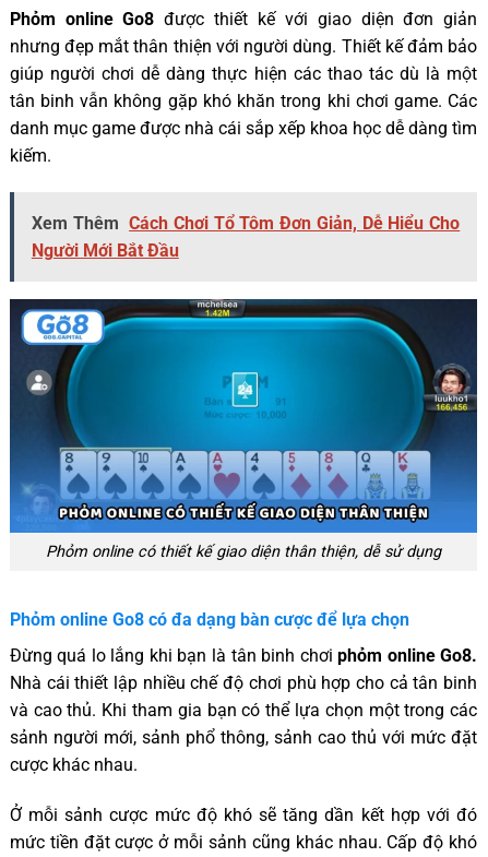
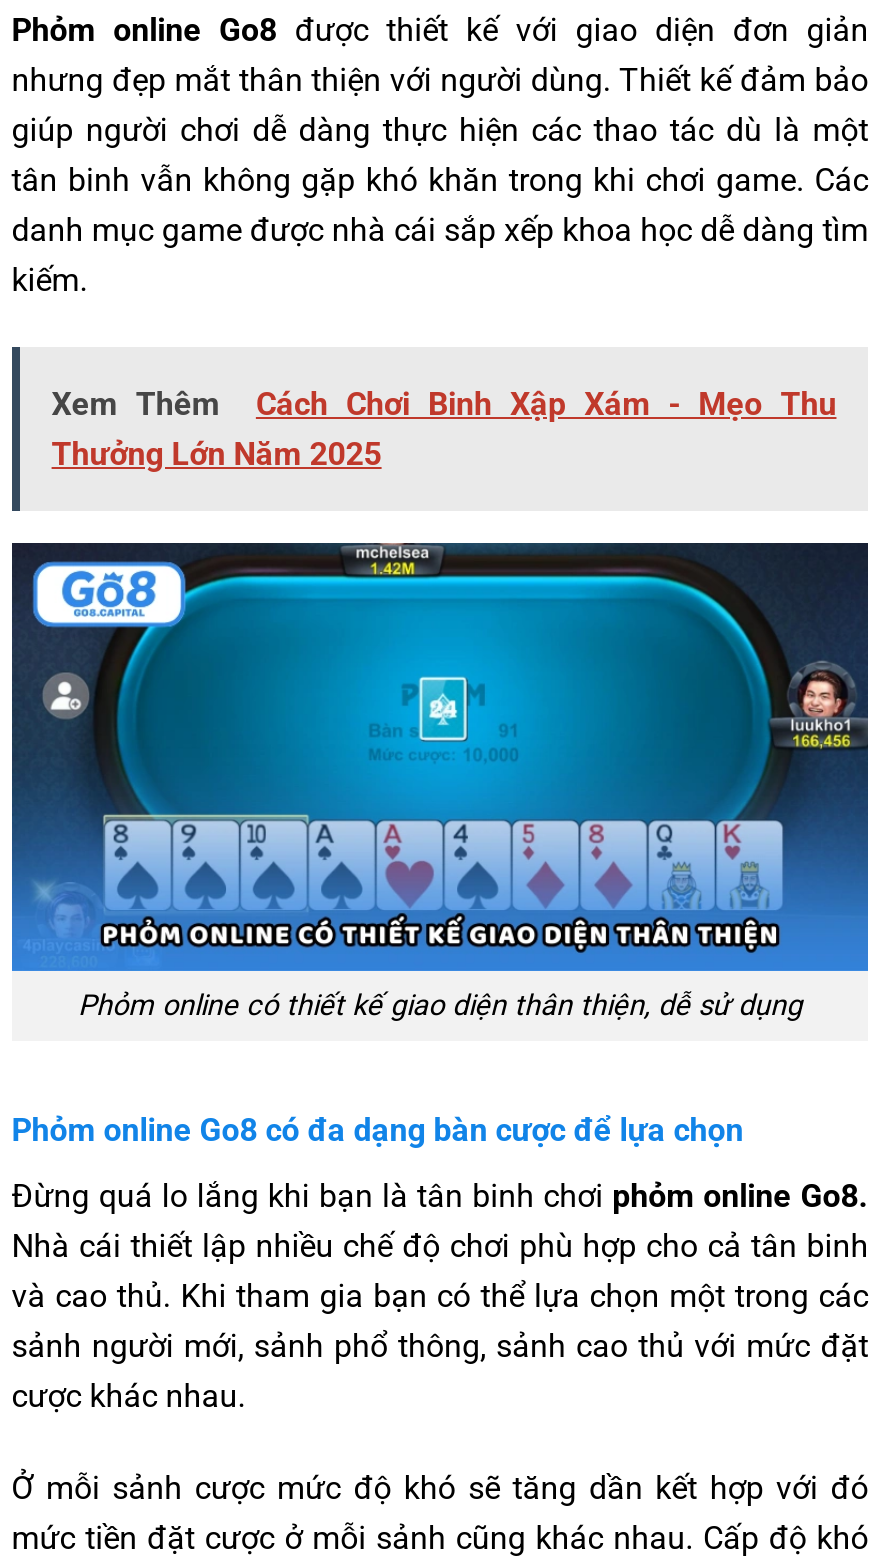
- Xem Thêm Cách Chơi Tổ Tôm Đơn Giản, Dễ Hiểu Cho
- Người Mới Bắt Đầu
+ Xem Thêm
+ Cách Chơi Binh Xập Xám - Mẹo Thu
+ Thưởng Lớn Năm 2025
